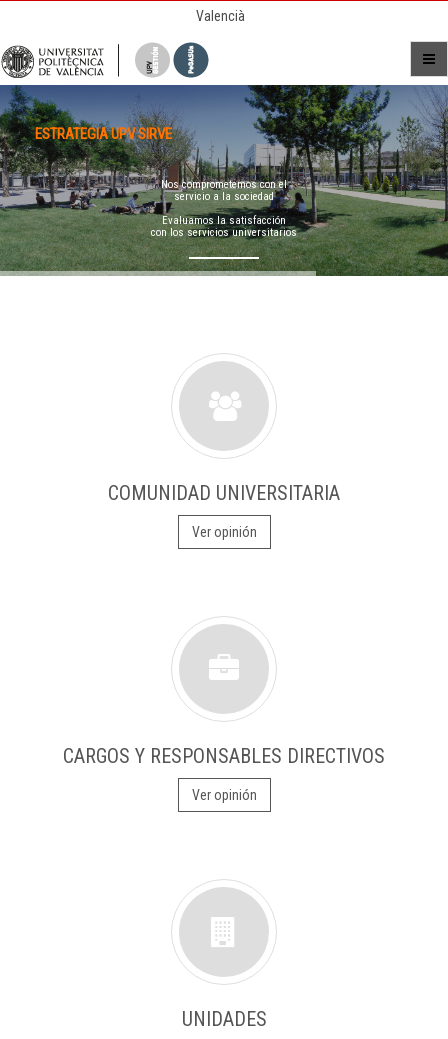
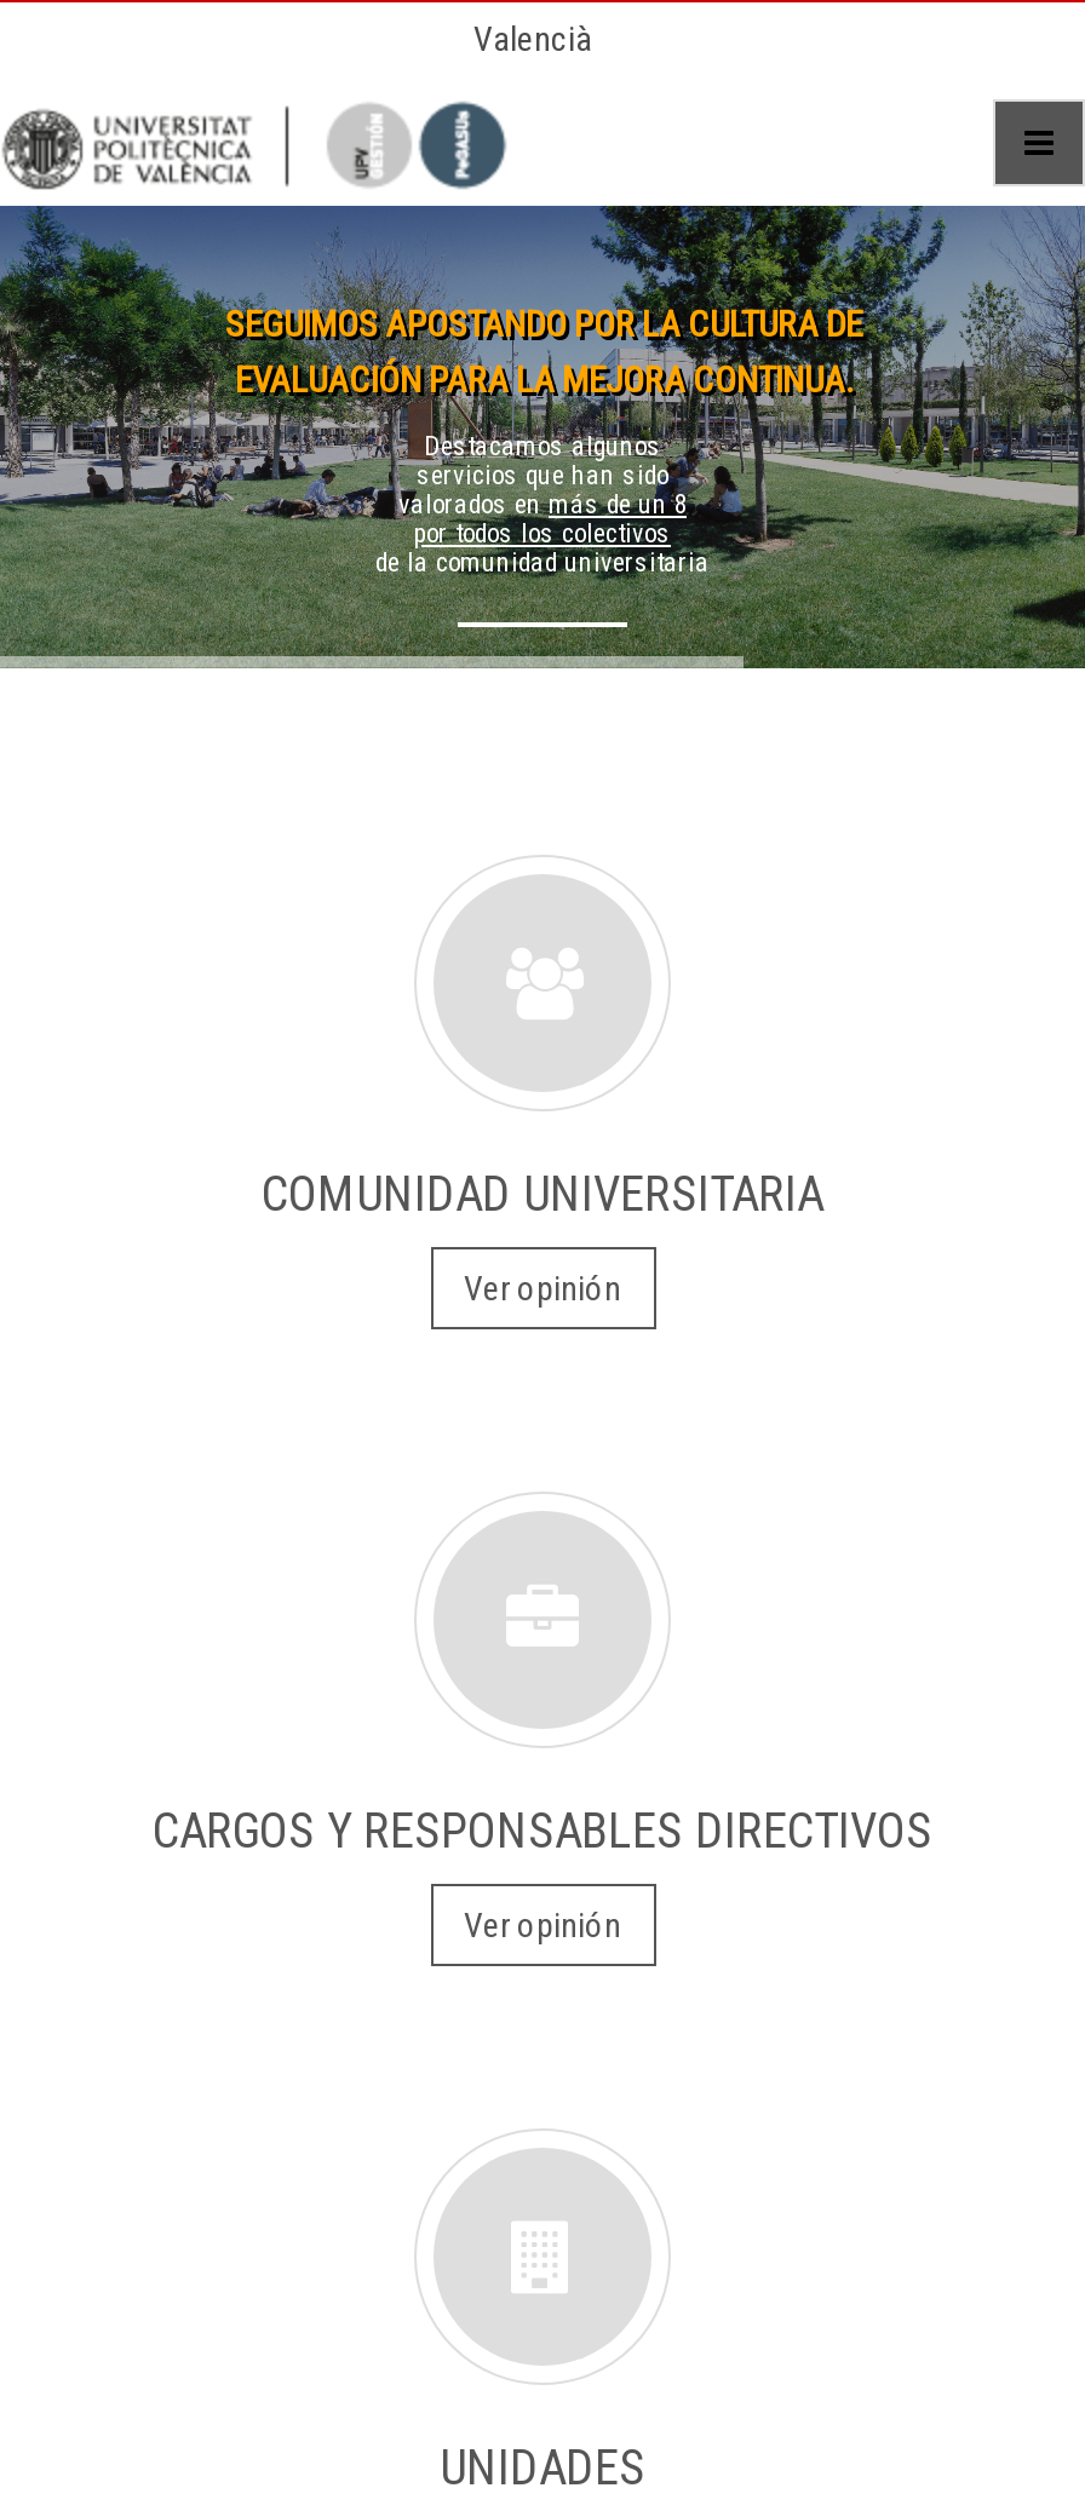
- ESTRATEGIA UPV SIRVE
- Nos comprometemos con el
- servicio a la sociedad
- Evaluamos la satisfacción
- con los servicios universitarios
+ SEGUIMOS APOSTANDO POR LA CULTURA DE
+ EVALUACIÓN PARA LA MEJORA CONTINUA.
+ Destacamos algunos
+ servicios que han sido
+ valorados en más de un 8
+ por todos los colectivos
+ de la comunidad universitaria
